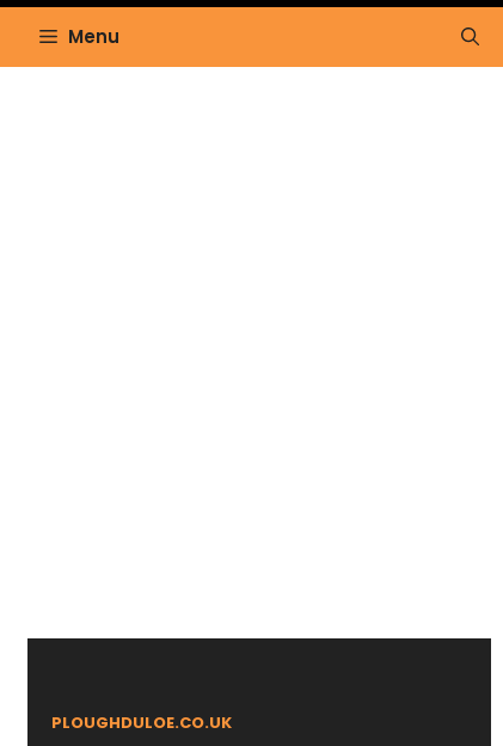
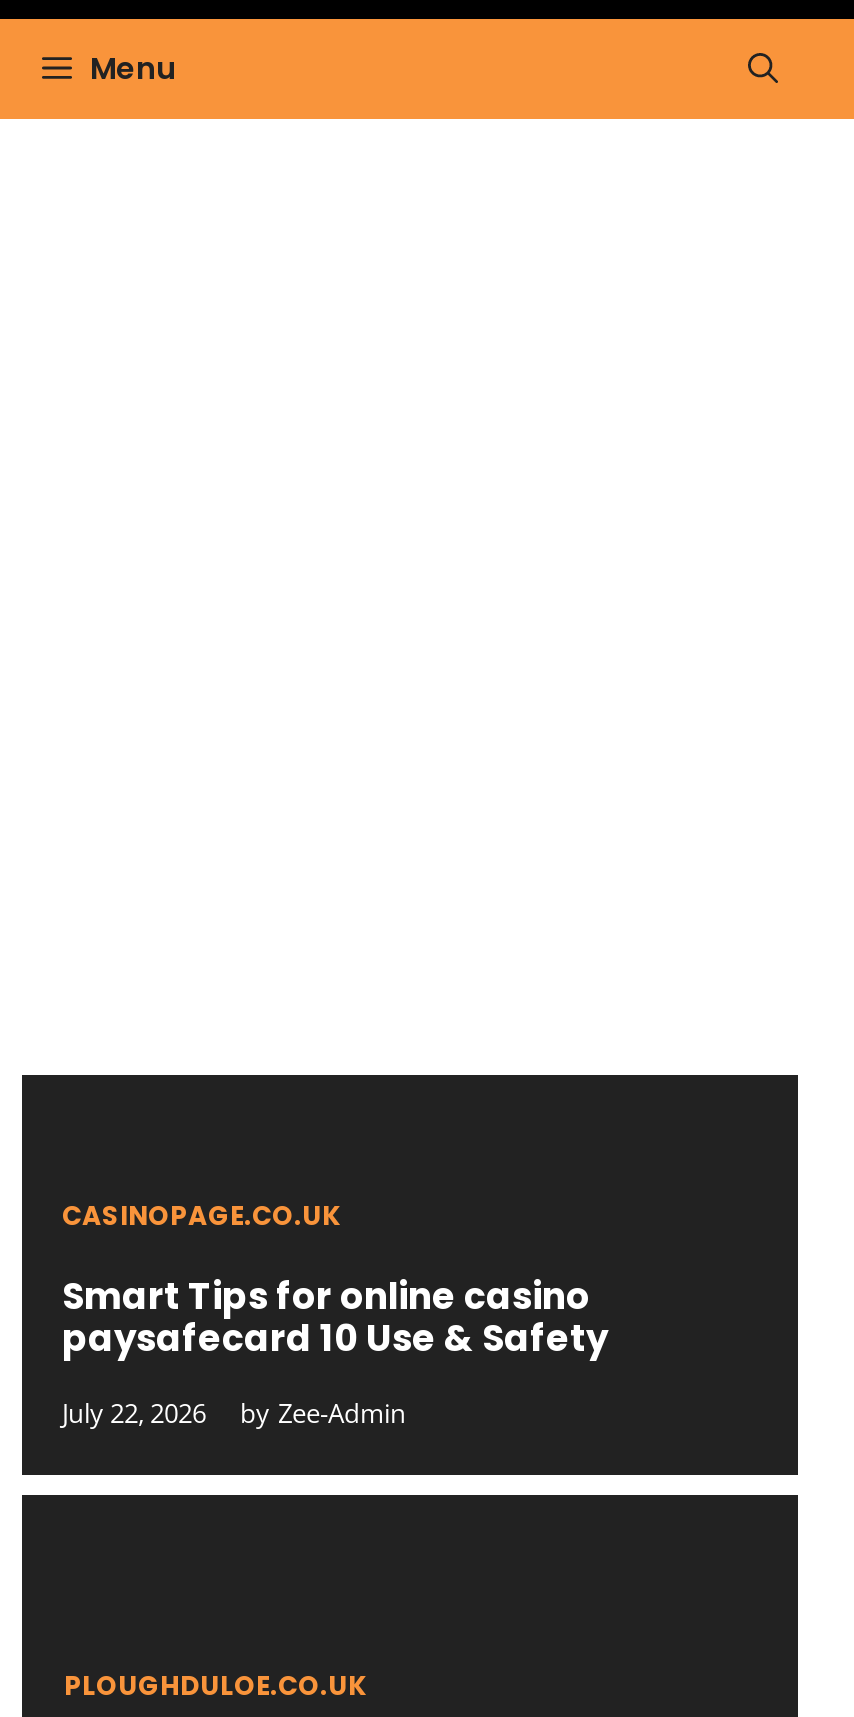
+ CASINOPAGE.CO.UK
+ Smart Tips for online casino
+ paysafecard 10 Use & Safety
+ July 22, 2026
+ by Zee-Admin
